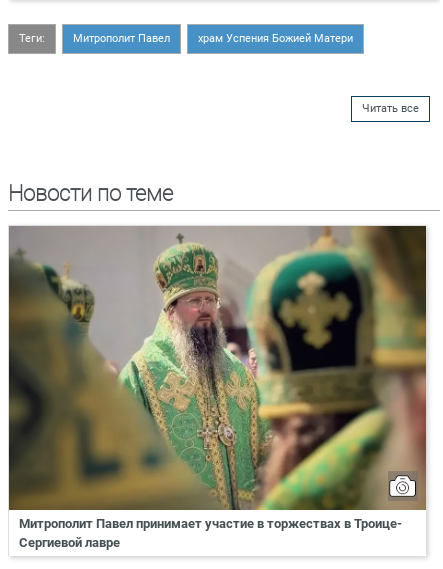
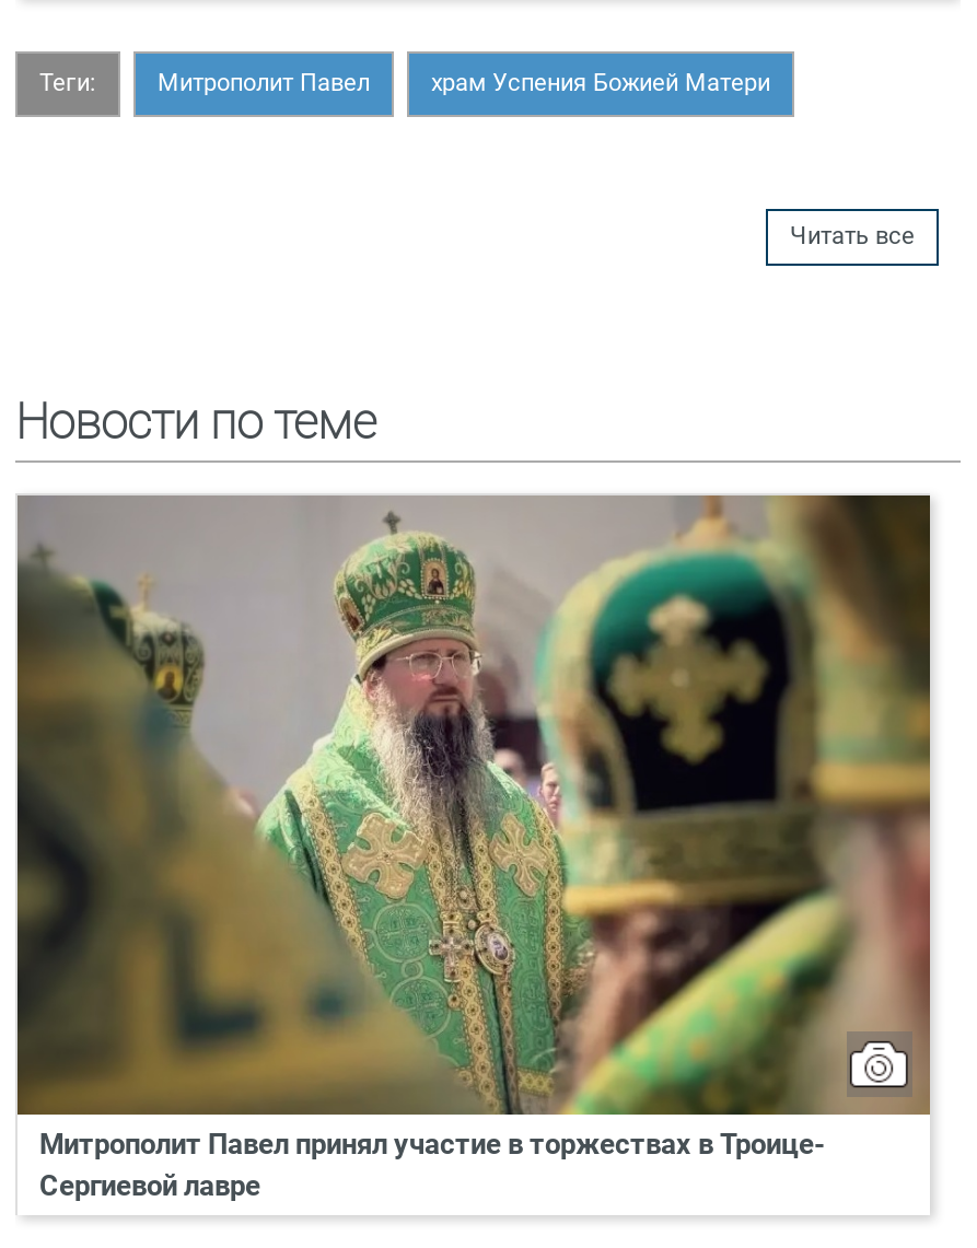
- Митрополит Павел принимает участие в торжествах в Троице-
+ Митрополит Павел принял участие в торжествах в Троице-
